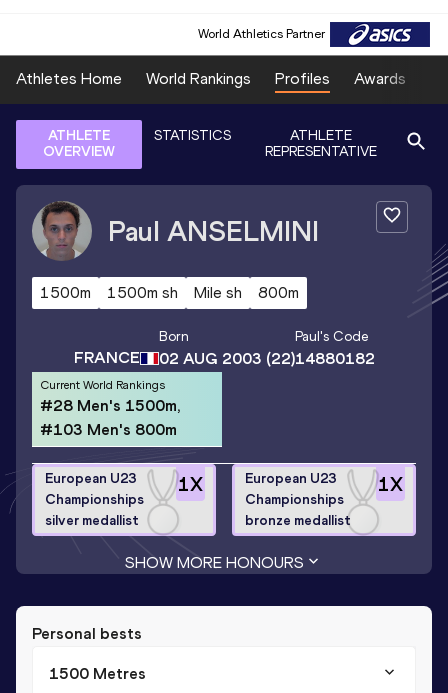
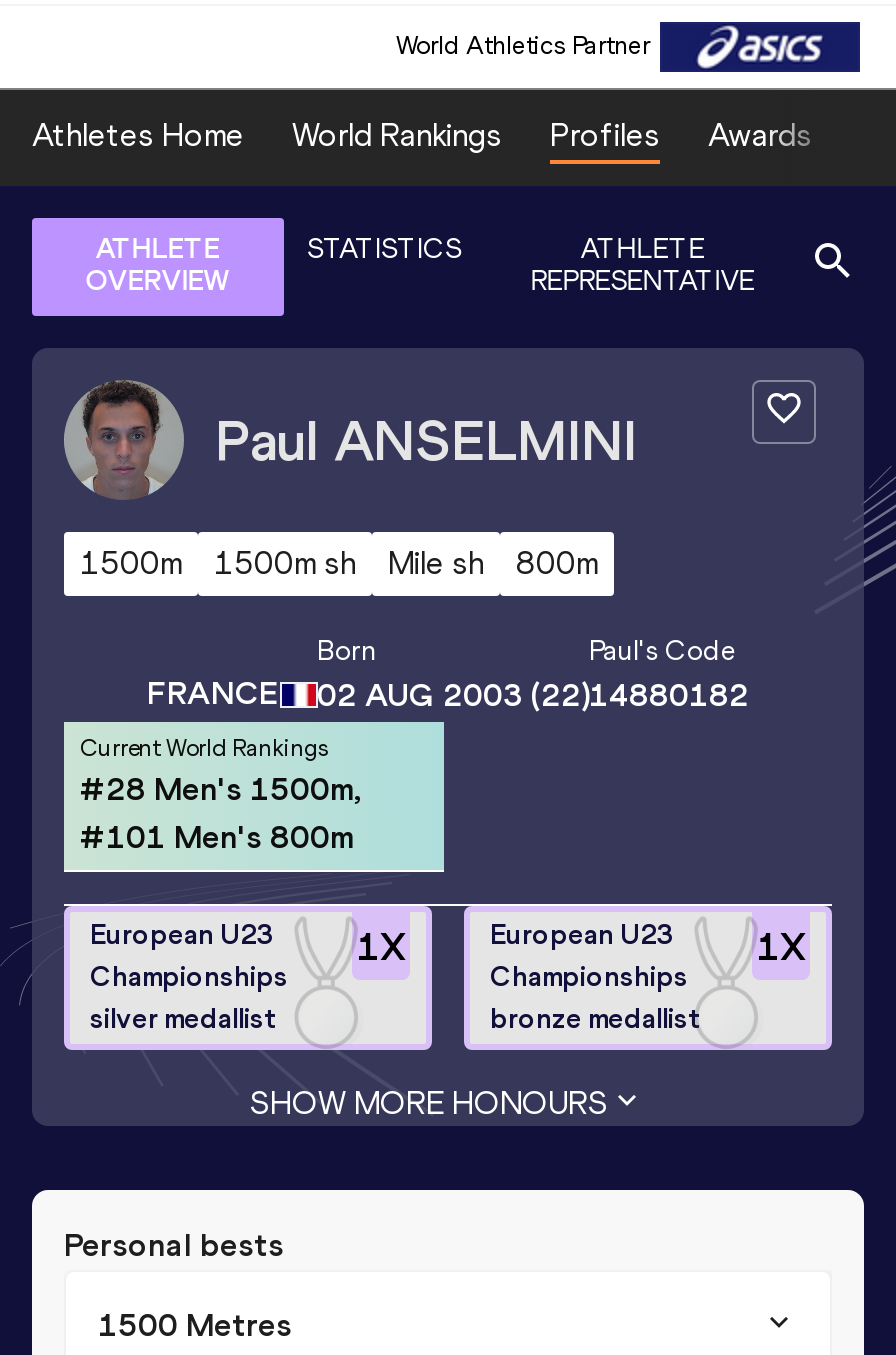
- #103 Men's 800m
+ #101 Men's 800m
